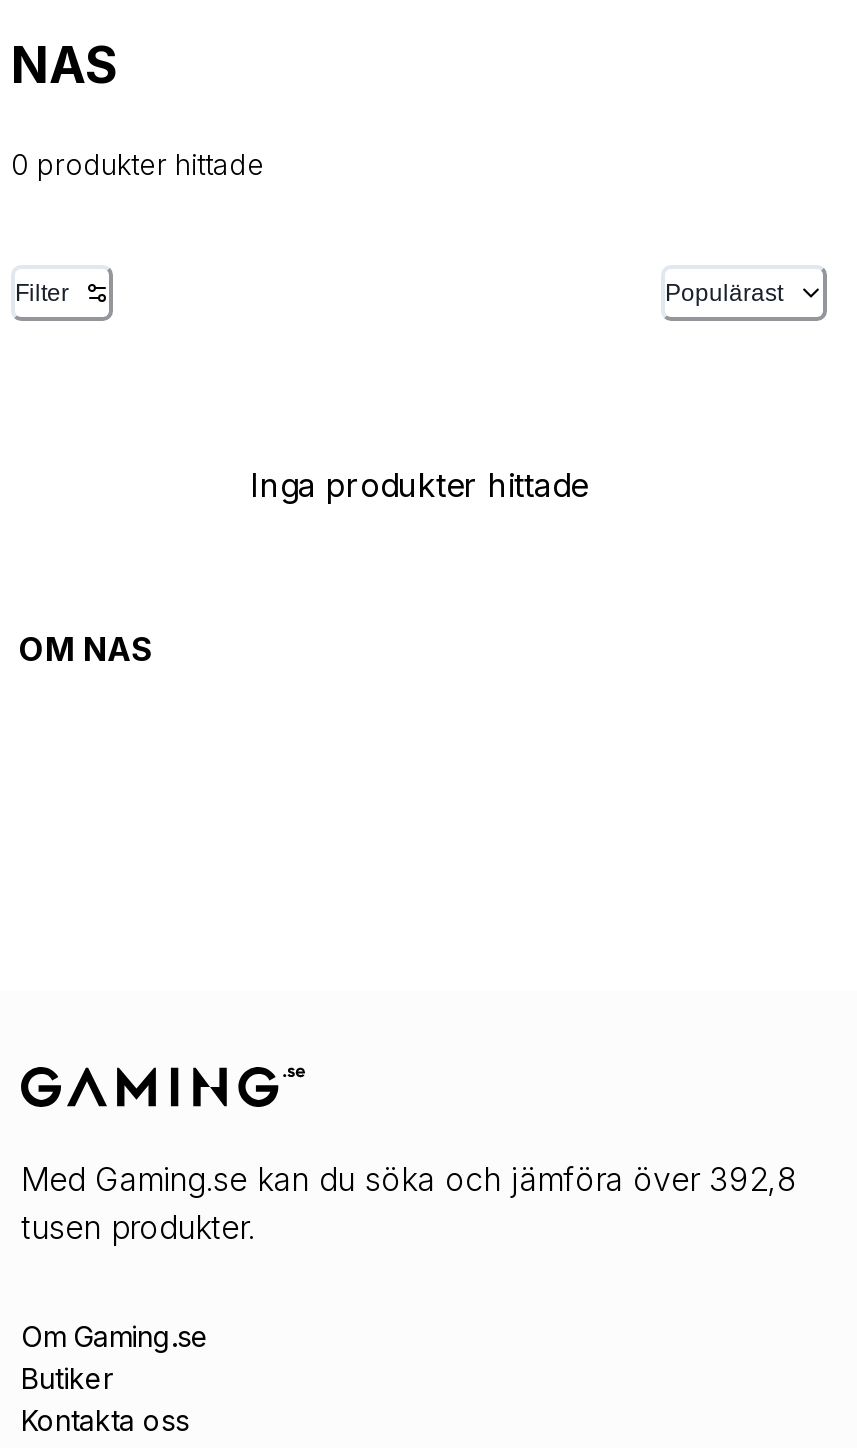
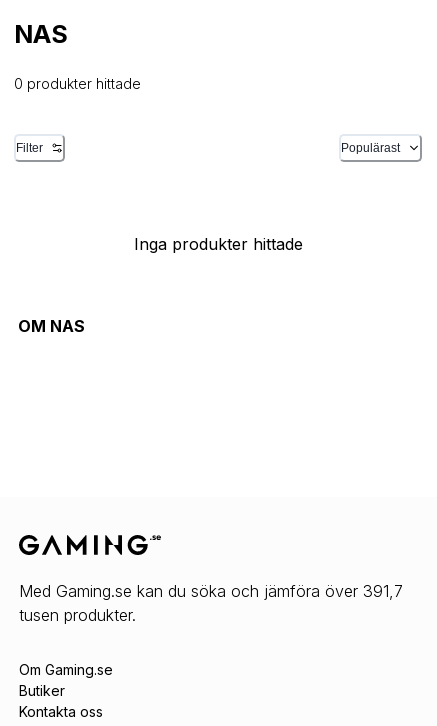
- Med Gaming.se kan du söka och jämföra över 392,8
+ Med Gaming.se kan du söka och jämföra över 391,7
